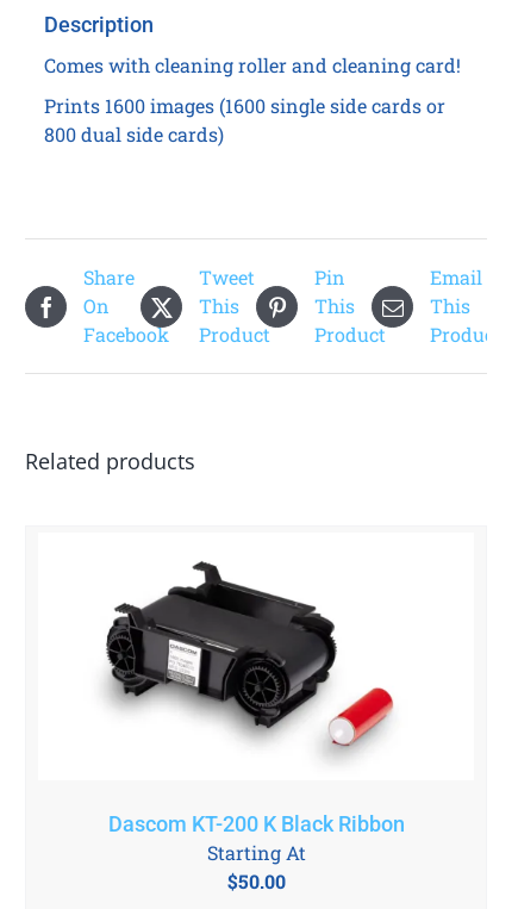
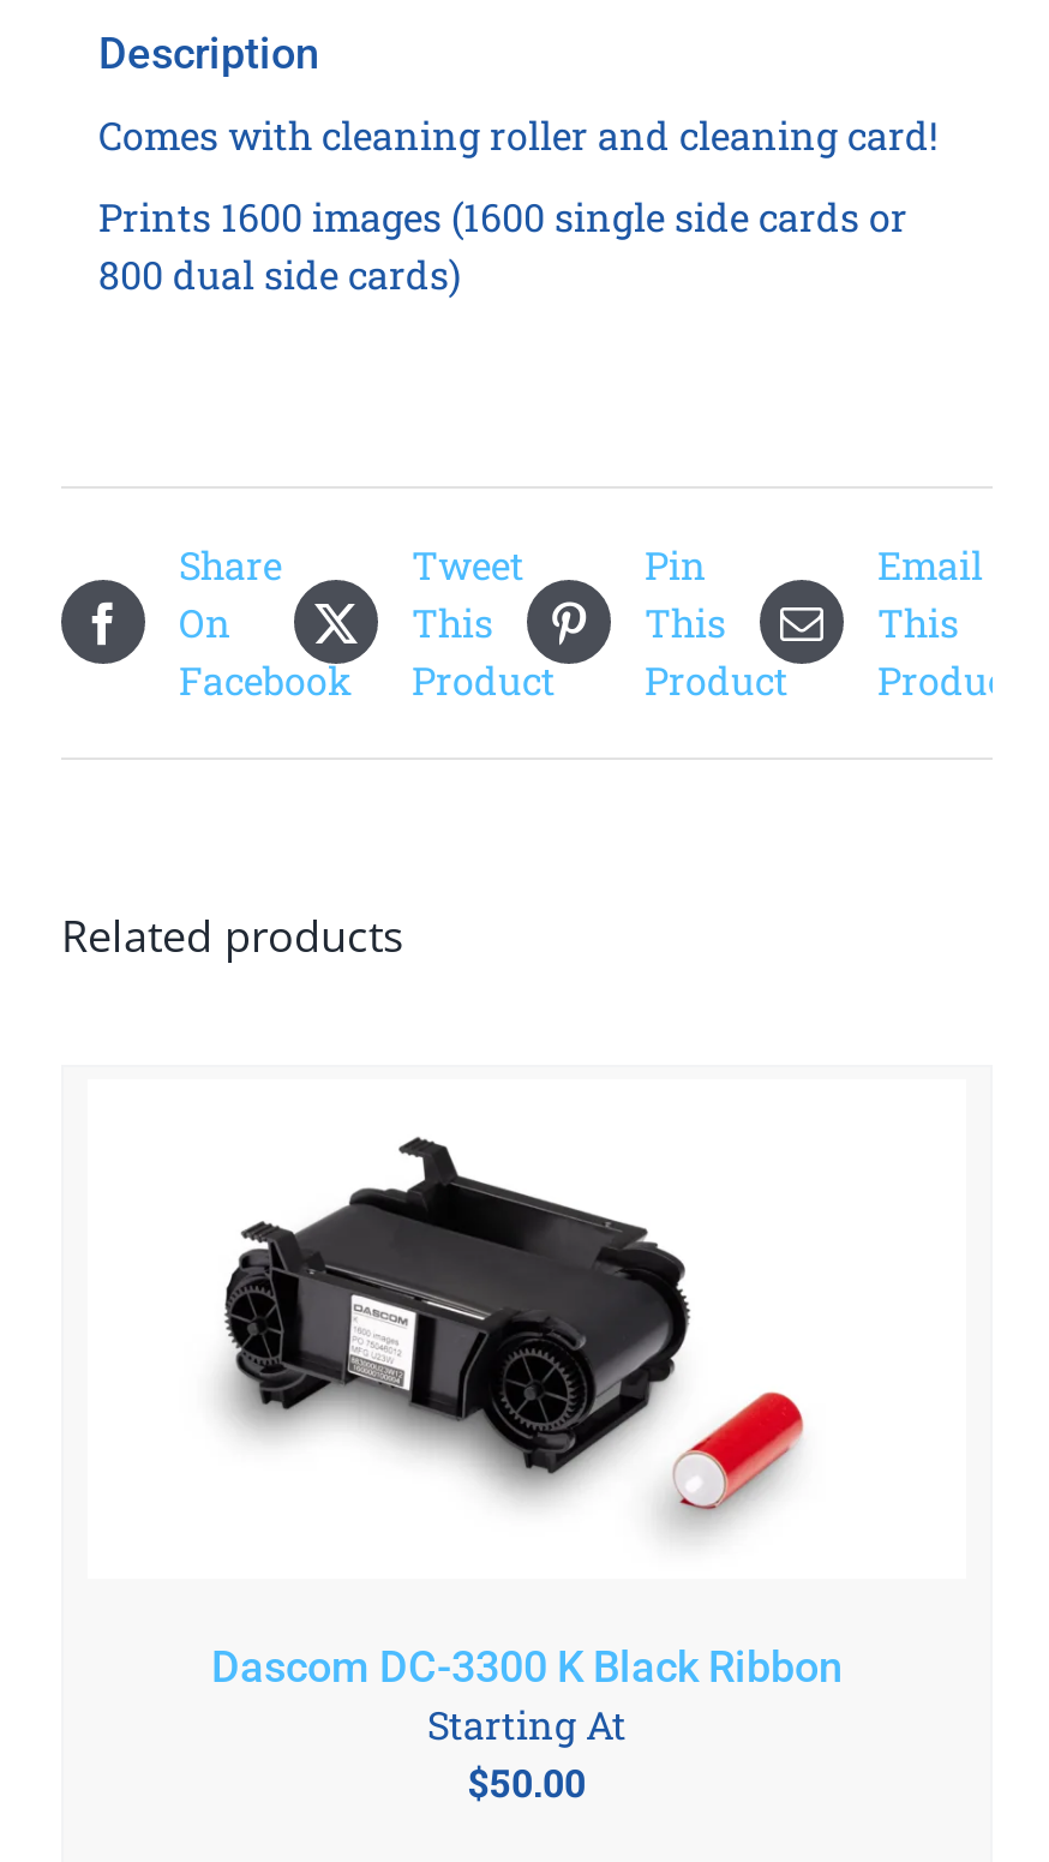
- Dascom KT-200 K Black Ribbon
+ Dascom DC-3300 K Black Ribbon
